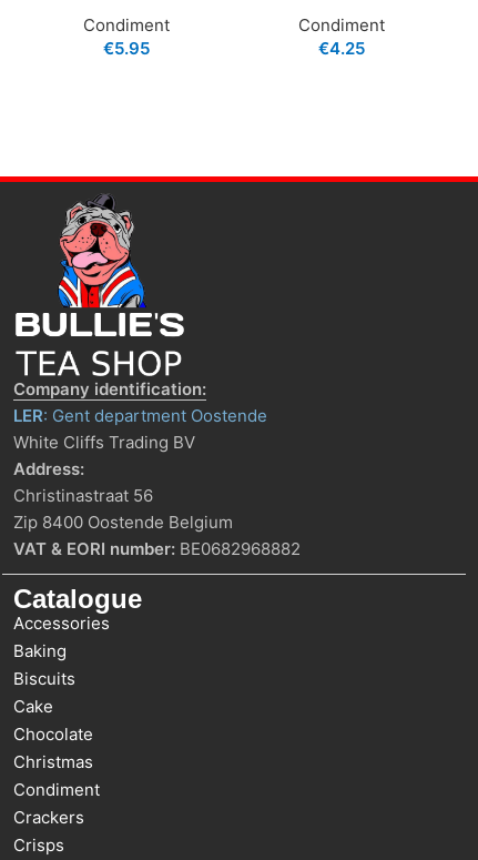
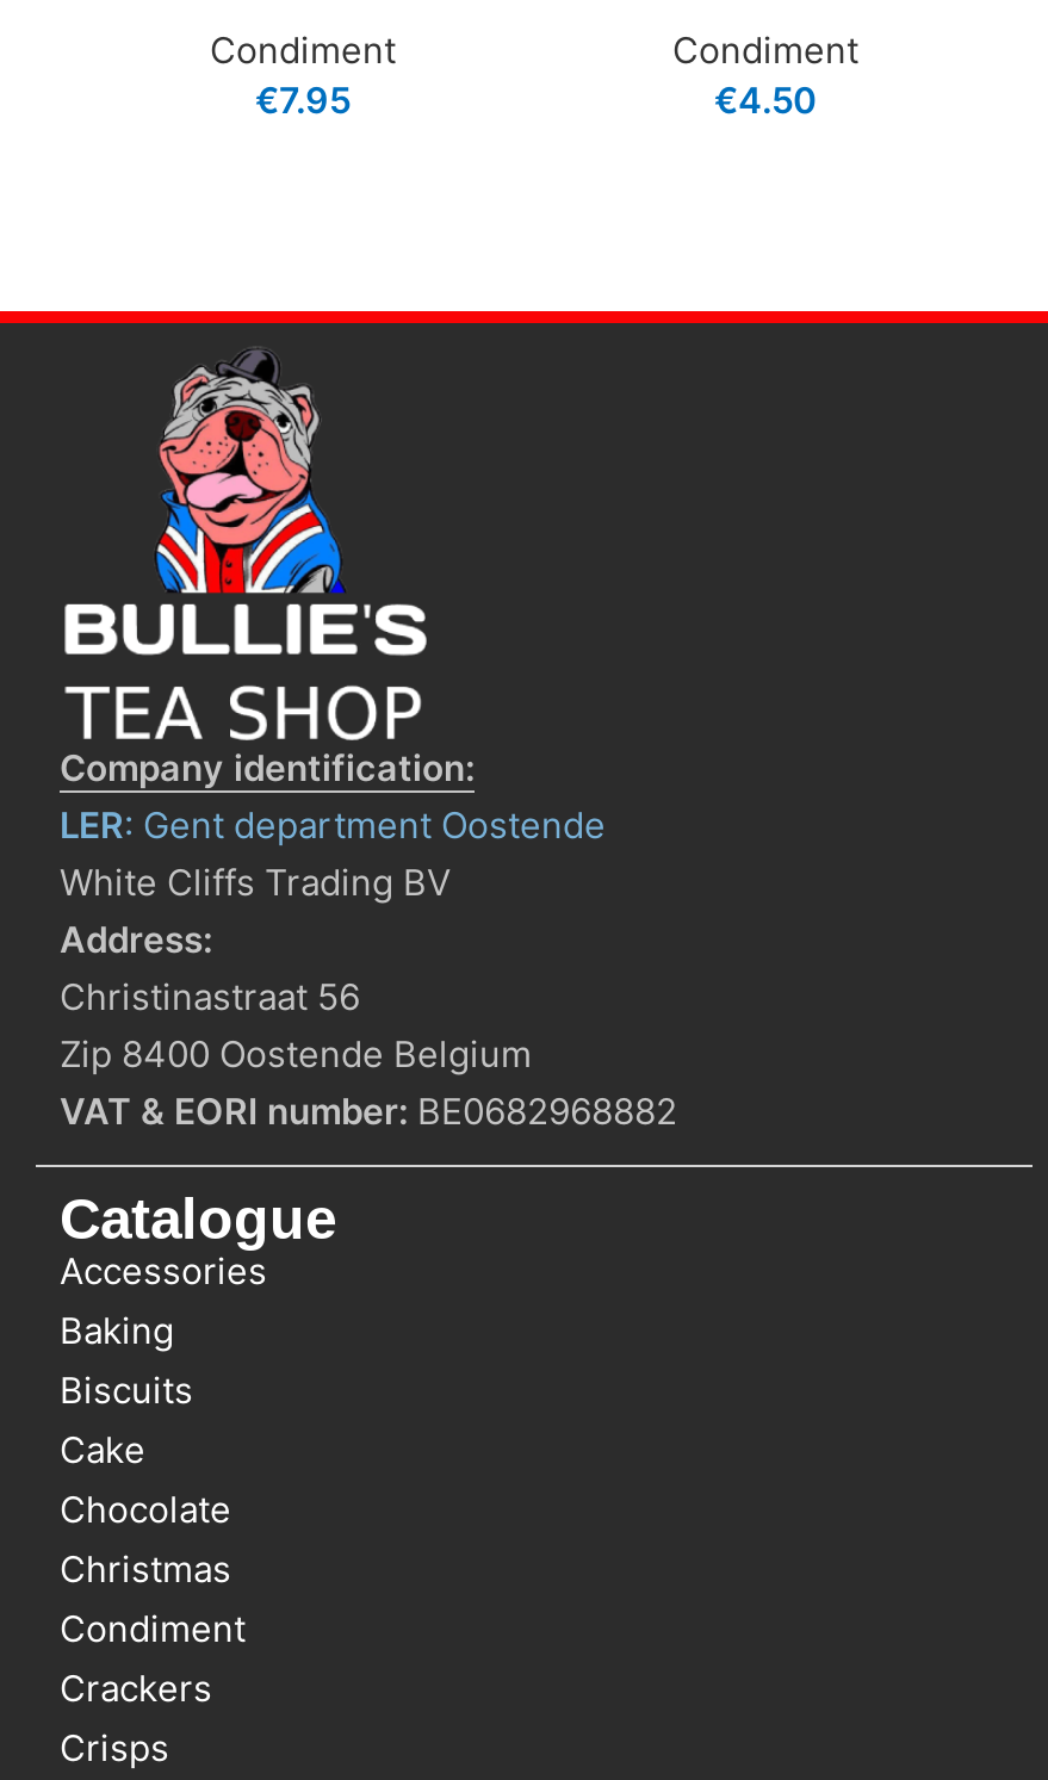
- €5.95
+ €7.95

- €4.25
+ €4.50
